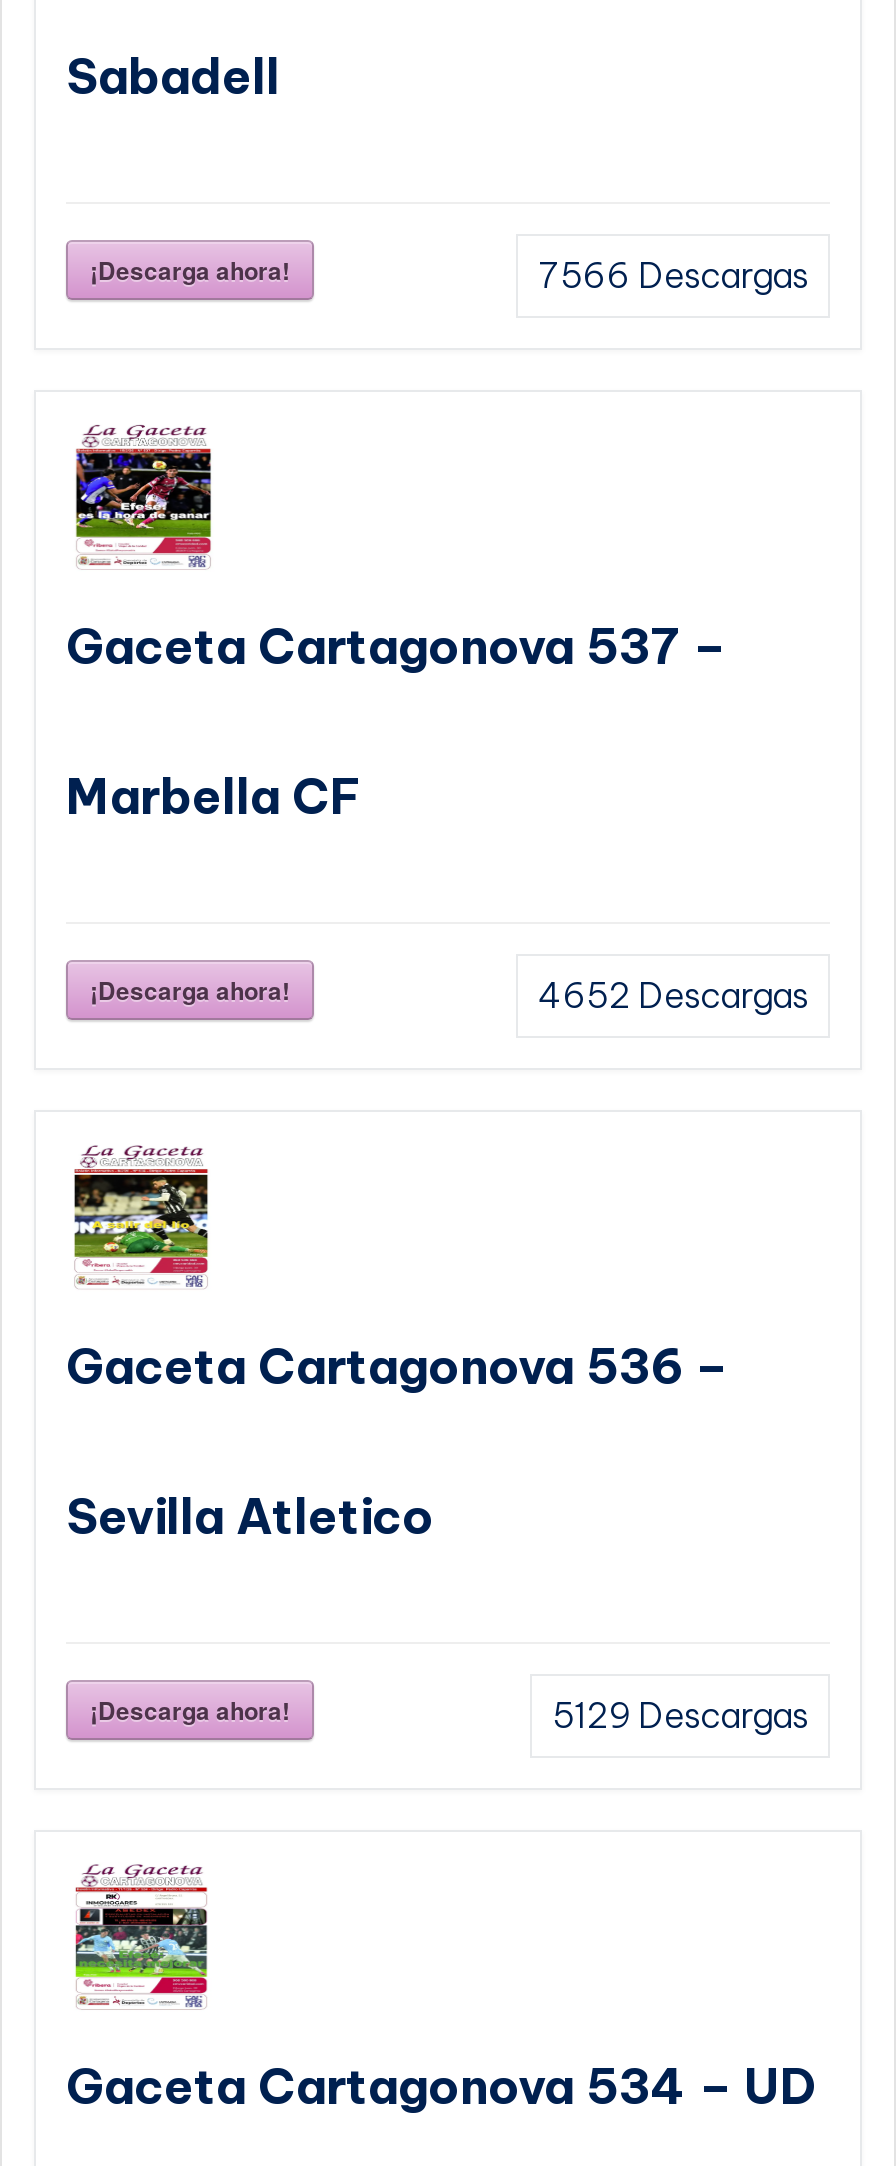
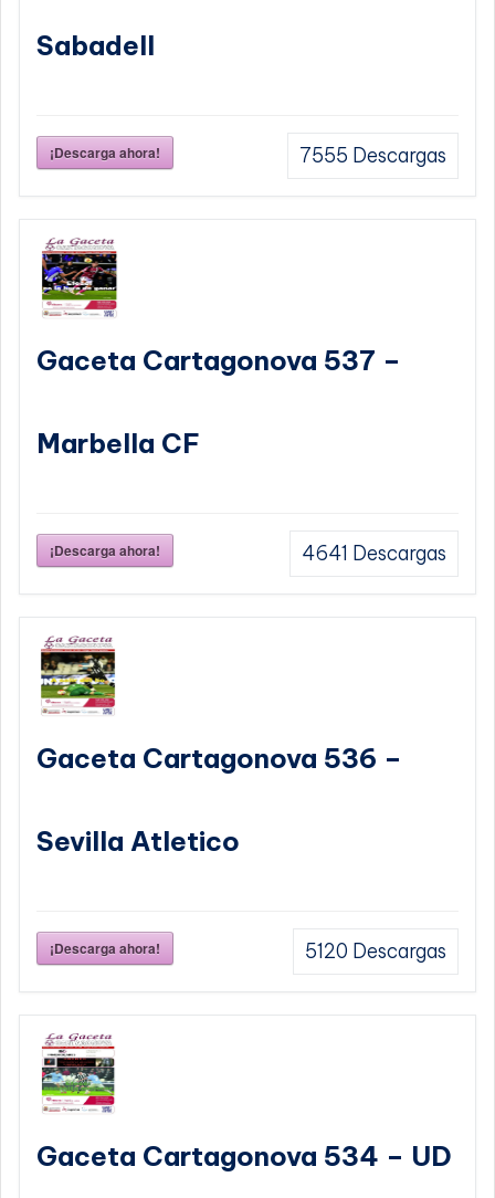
- 7566 Descargas
+ 7555 Descargas

- 4652 Descargas
+ 4641 Descargas

- 5129 Descargas
+ 5120 Descargas
